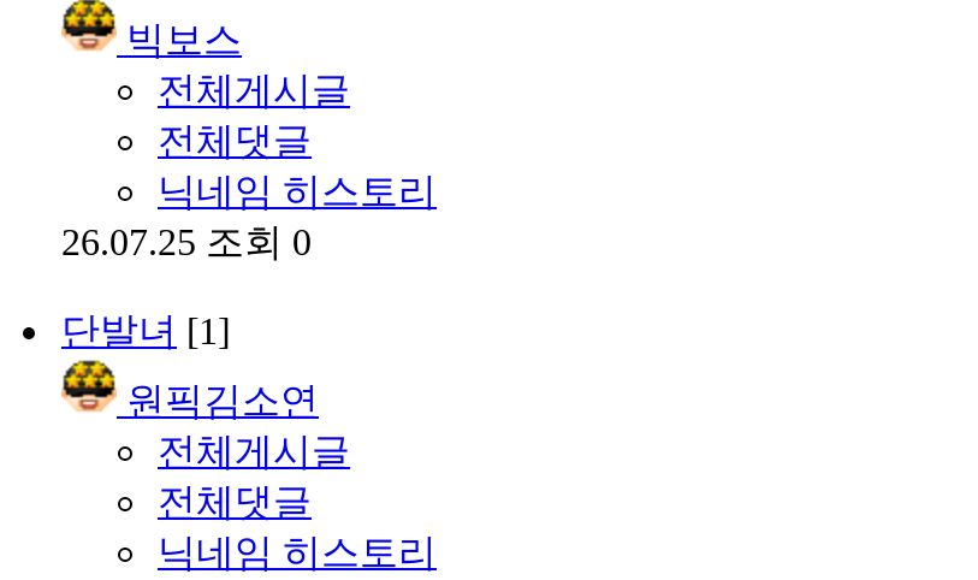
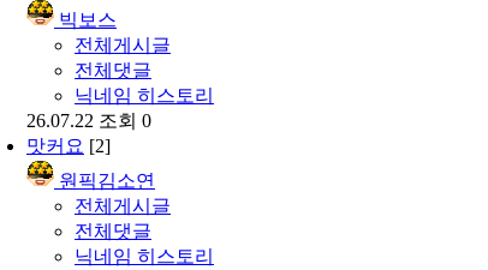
- 26.07.25 조회 0
- 단발녀 [1]
+ 26.07.22 조회 0
+ 맛커요 [2]
